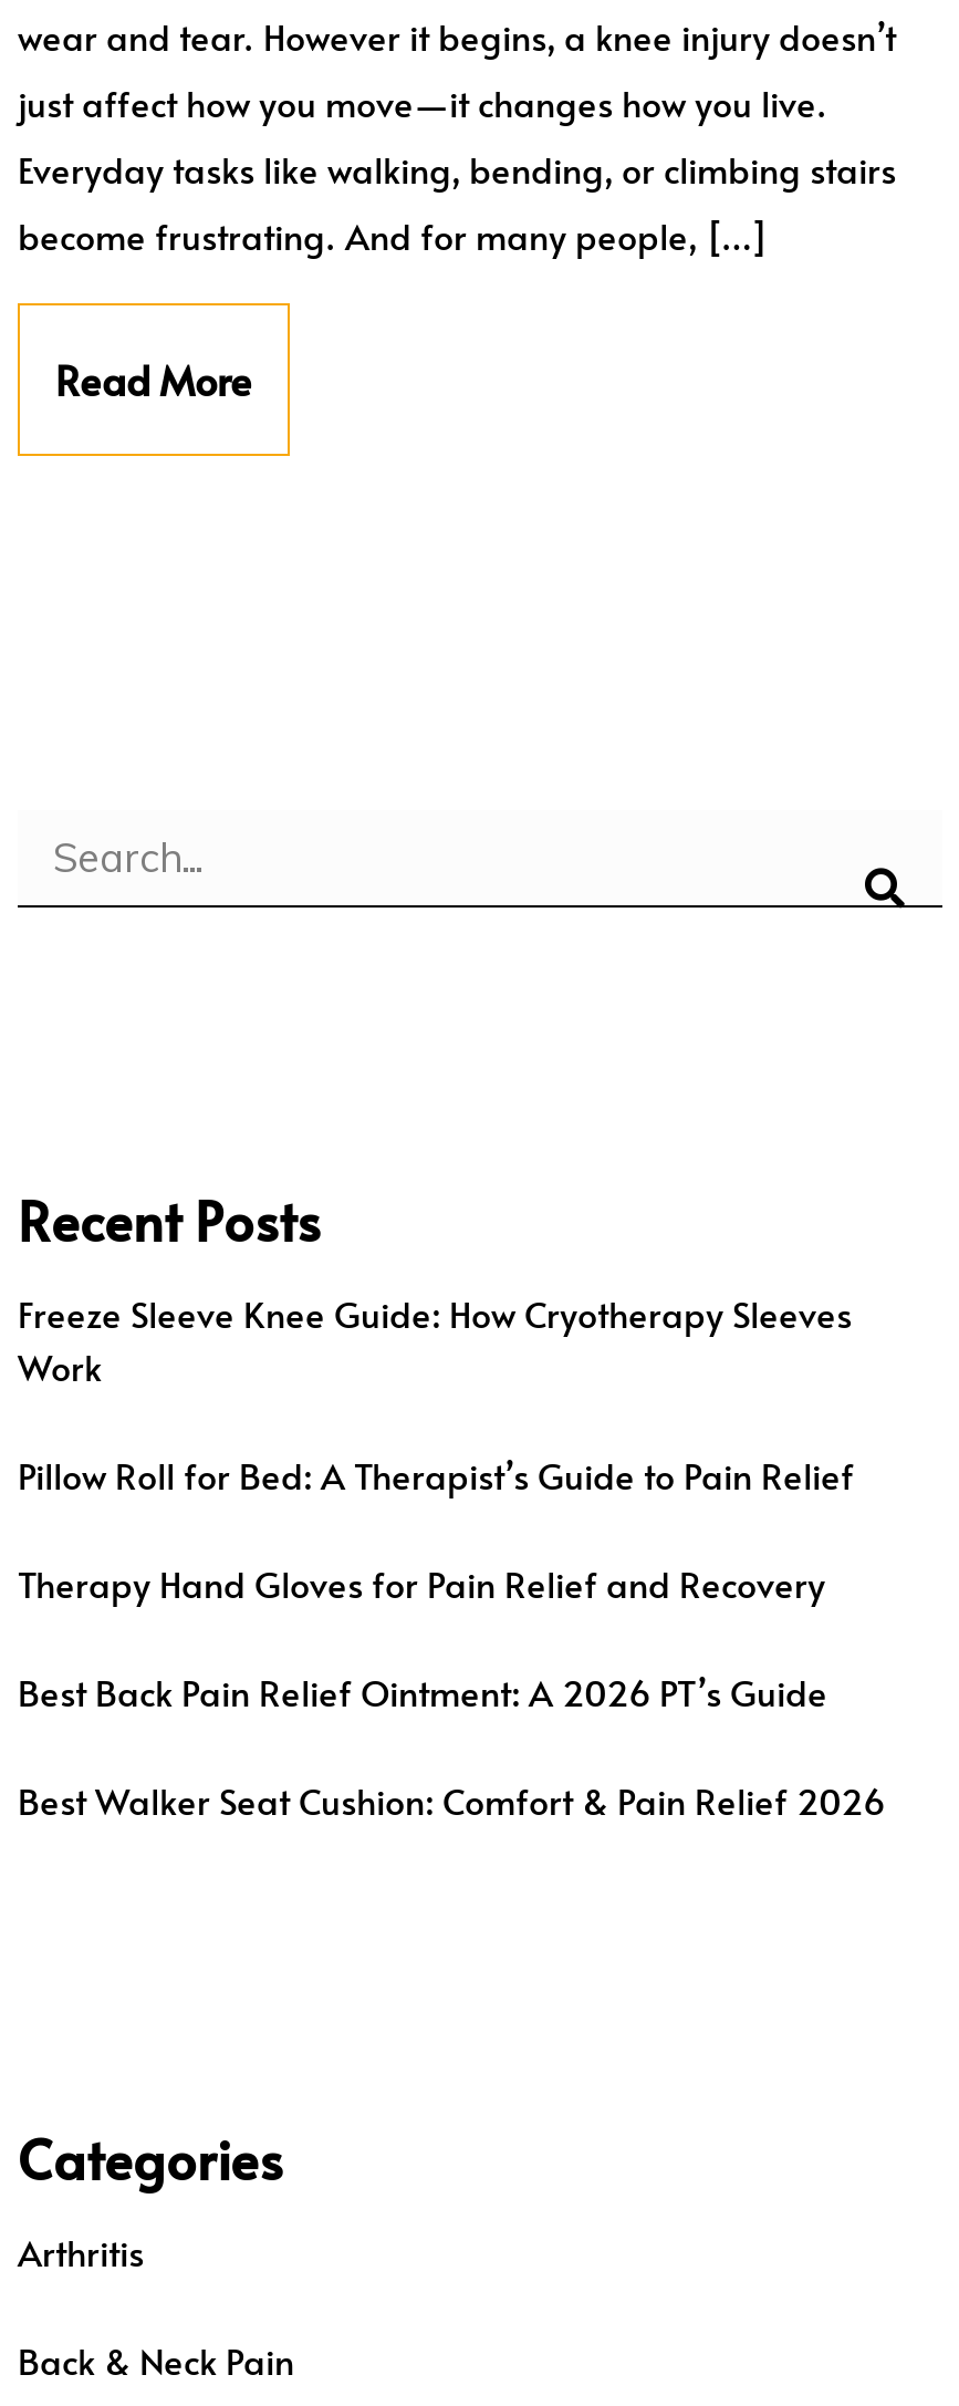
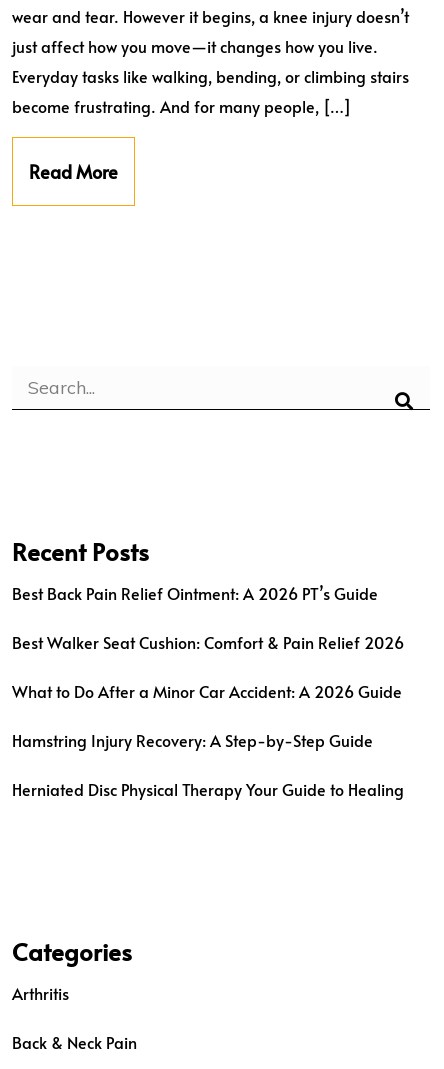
- Freeze Sleeve Knee Guide: How Cryotherapy Sleeves
- Work
- Pillow Roll for Bed: A Therapist’s Guide to Pain Relief
- Therapy Hand Gloves for Pain Relief and Recovery

moved up: Best Back Pain Relief Ointment: A 2026 PT’s Guide | Best Walker Seat Cushion: Comfort & Pain Relief 2026

+ What to Do After a Minor Car Accident: A 2026 Guide
+ Hamstring Injury Recovery: A Step-by-Step Guide
+ Herniated Disc Physical Therapy Your Guide to Healing
